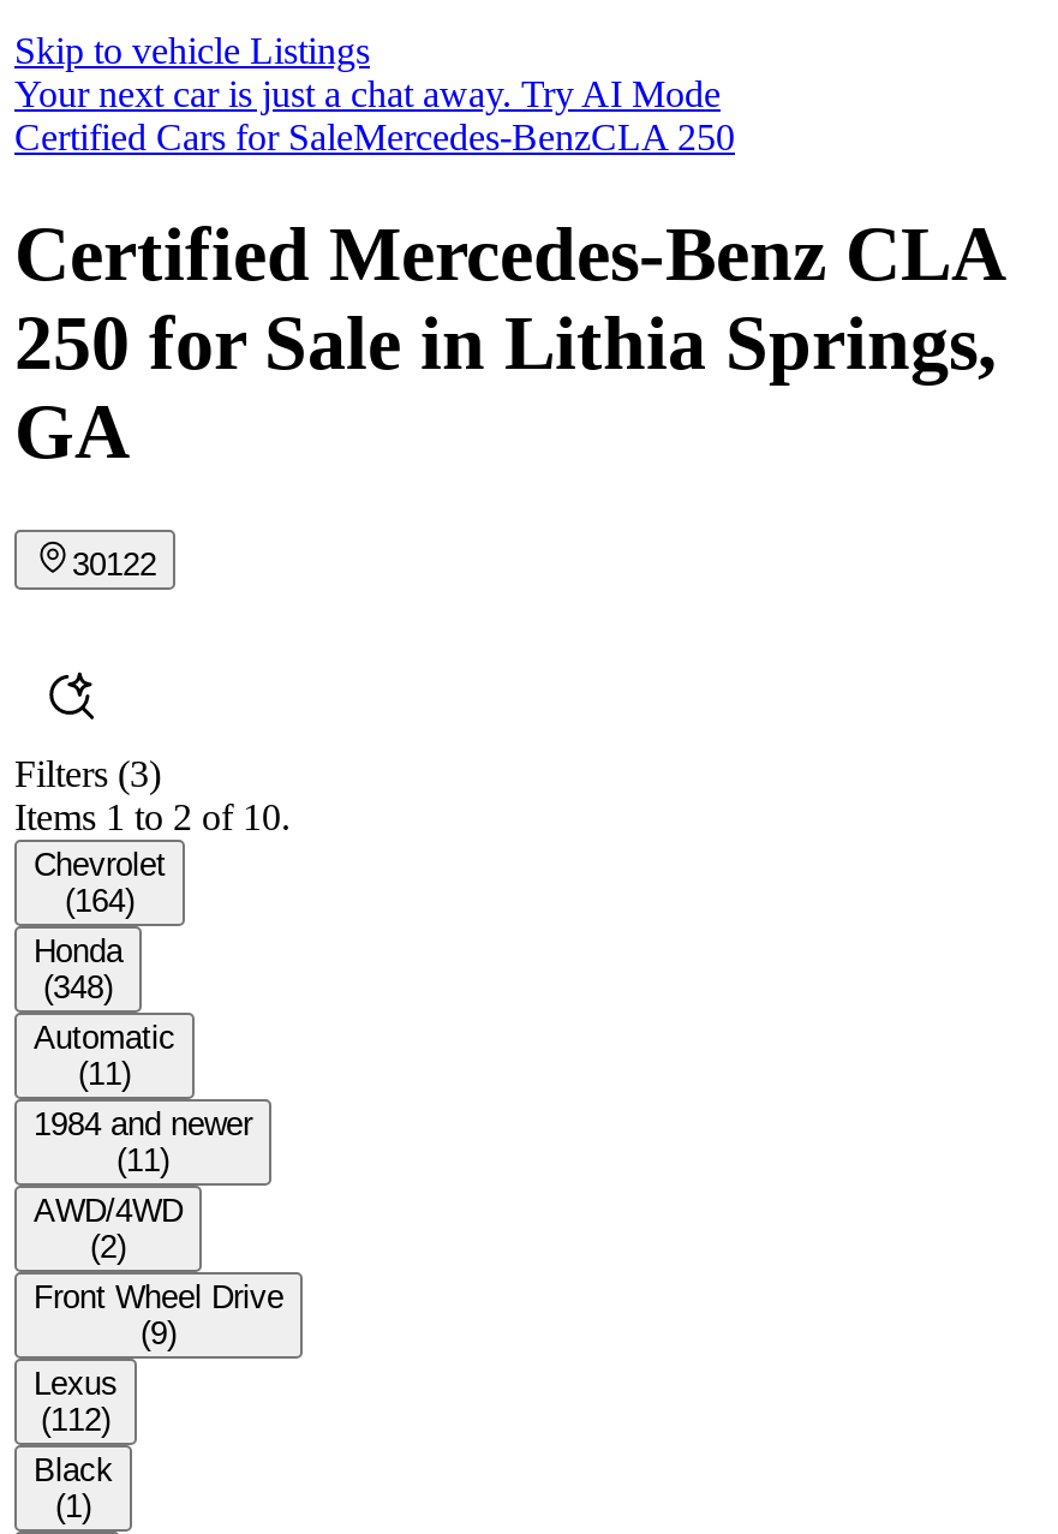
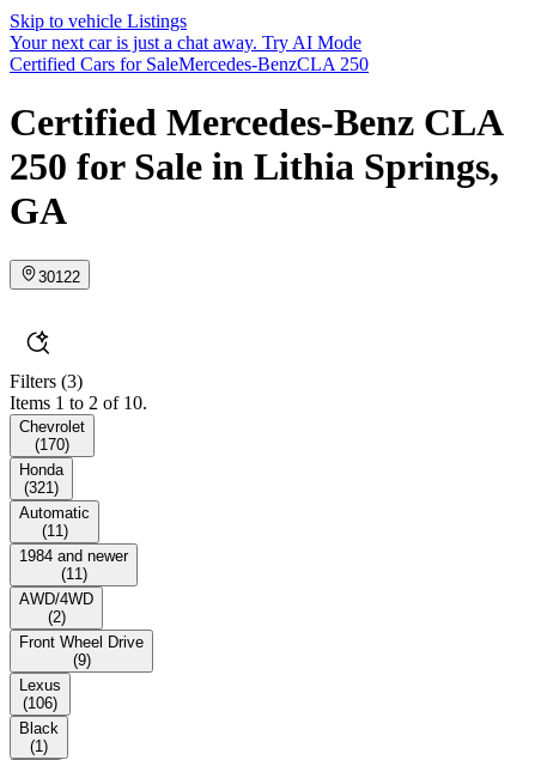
- (164)
+ (170)

- (348)
+ (321)

- (112)
+ (106)
